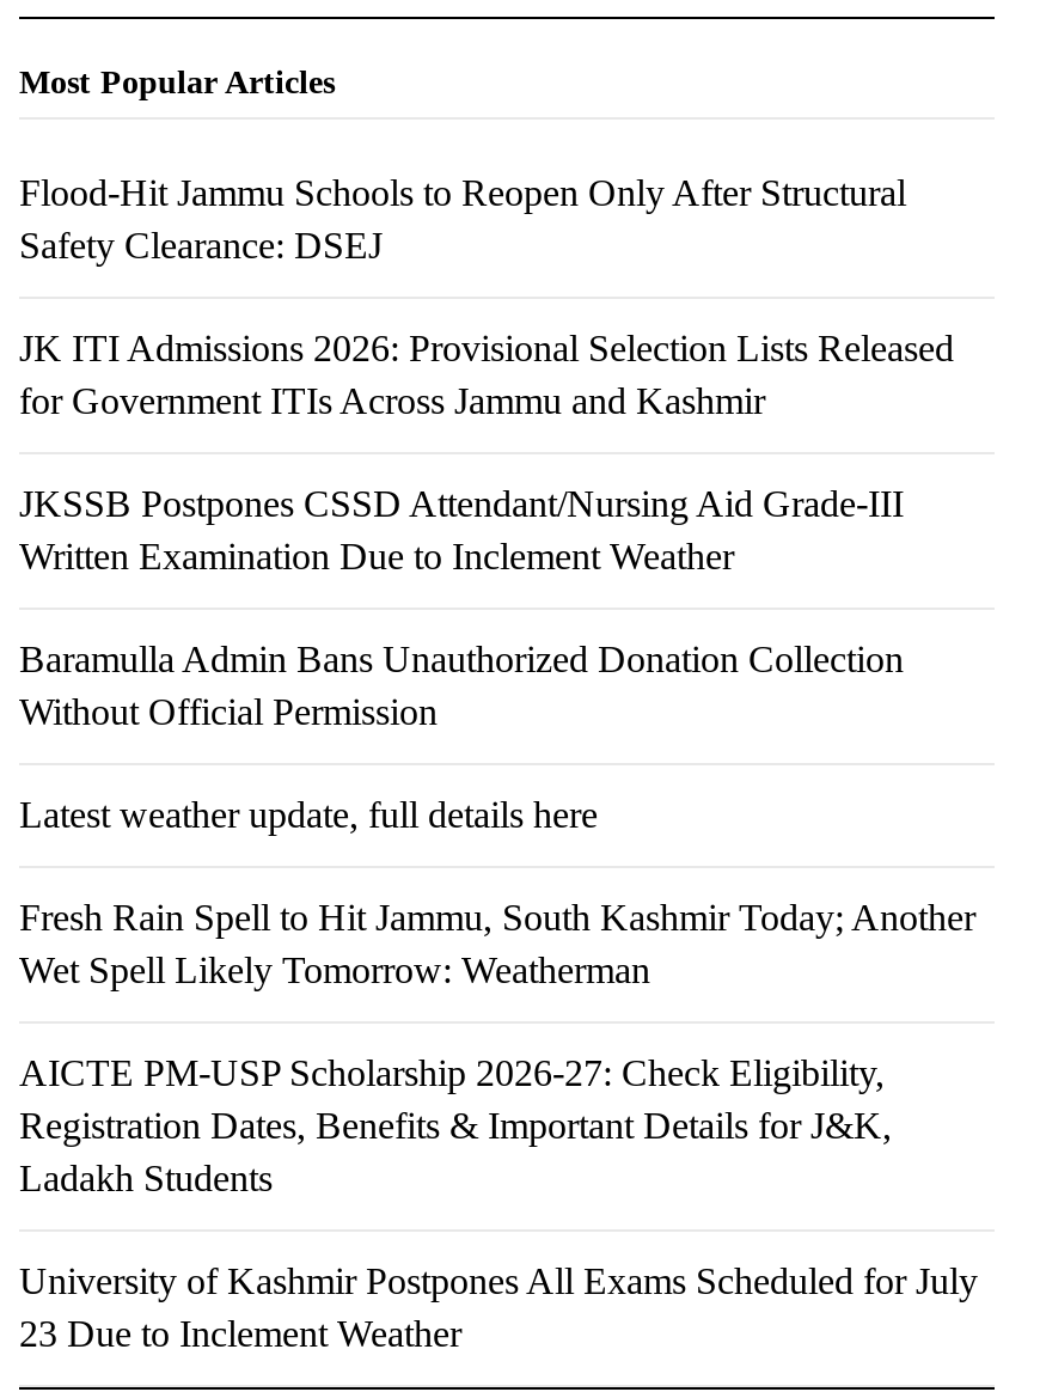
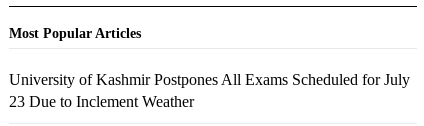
- Flood-Hit Jammu Schools to Reopen Only After Structural
- Safety Clearance: DSEJ
- JK ITI Admissions 2026: Provisional Selection Lists Released
- for Government ITIs Across Jammu and Kashmir
- JKSSB Postpones CSSD Attendant/Nursing Aid Grade-III
- Written Examination Due to Inclement Weather
- Baramulla Admin Bans Unauthorized Donation Collection
- Without Official Permission
- Latest weather update, full details here
- Fresh Rain Spell to Hit Jammu, South Kashmir Today; Another
- Wet Spell Likely Tomorrow: Weatherman
- AICTE PM-USP Scholarship 2026-27: Check Eligibility,
- Registration Dates, Benefits & Important Details for J&K,
- Ladakh Students
